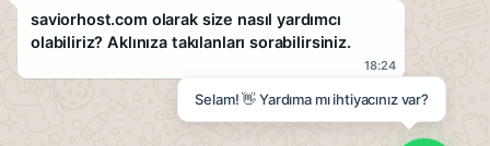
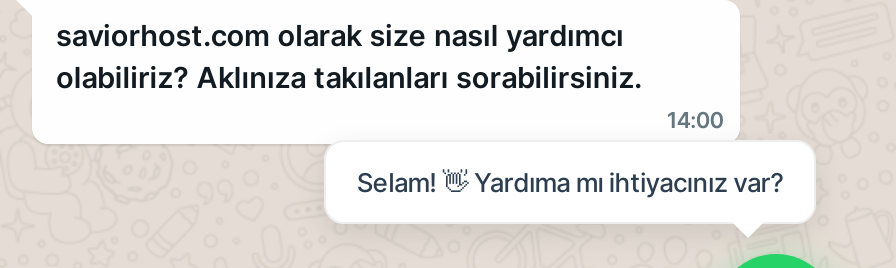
- 18:24
+ 14:00
